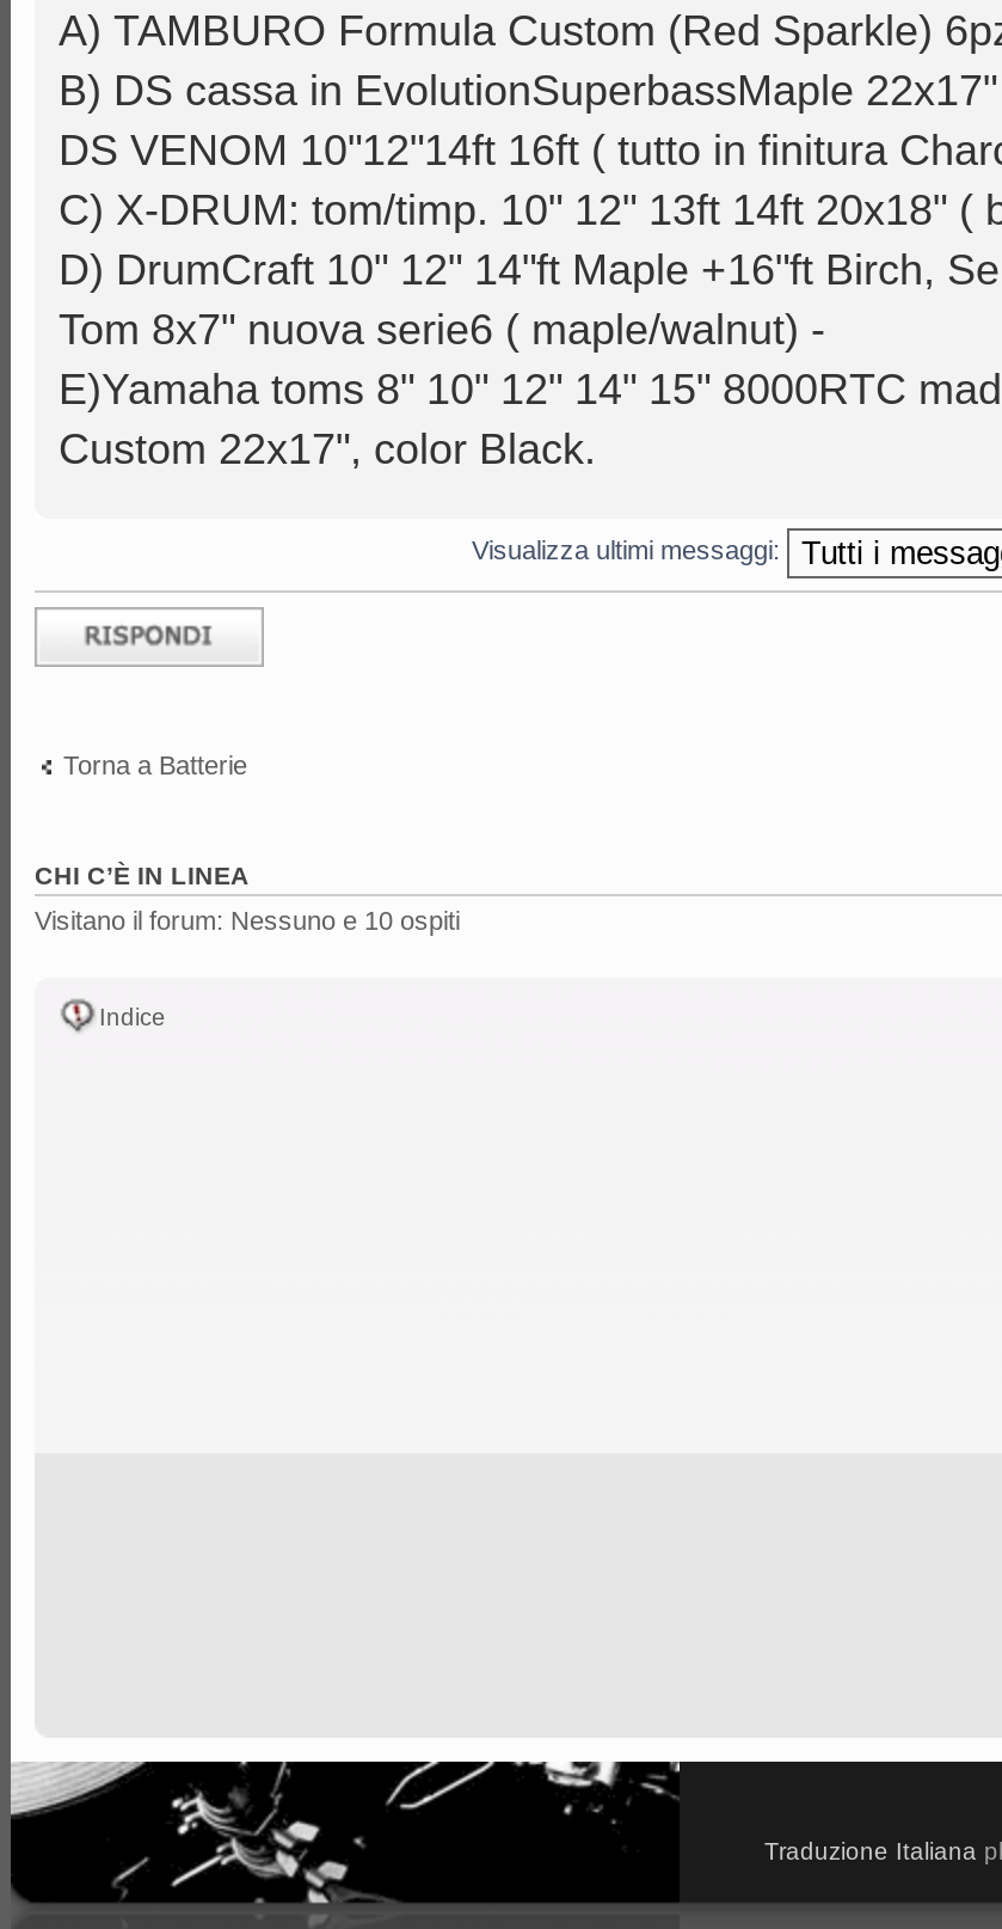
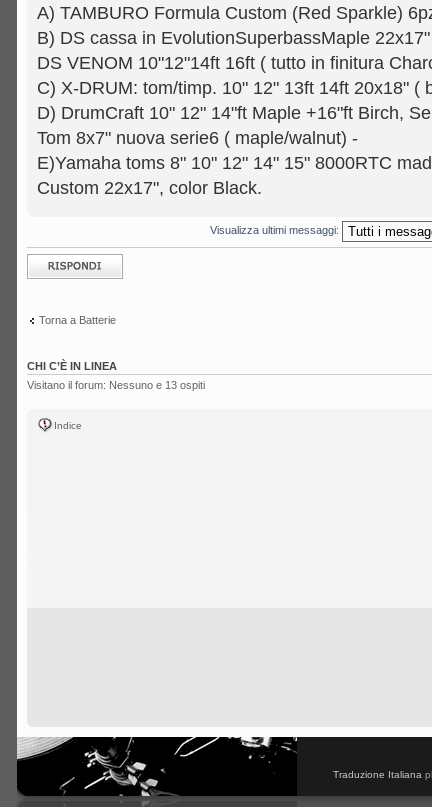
- Visitano il forum: Nessuno e 10 ospiti
+ Visitano il forum: Nessuno e 13 ospiti
